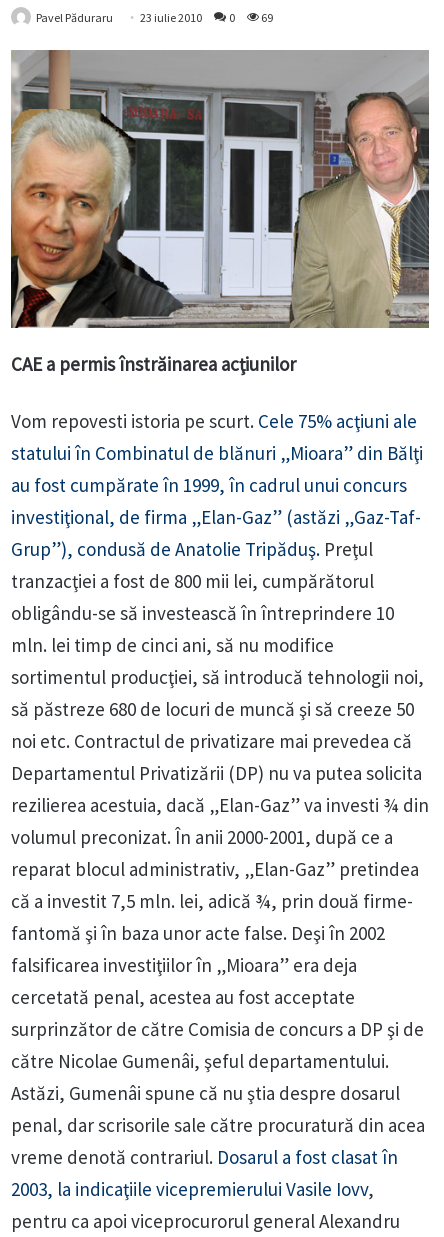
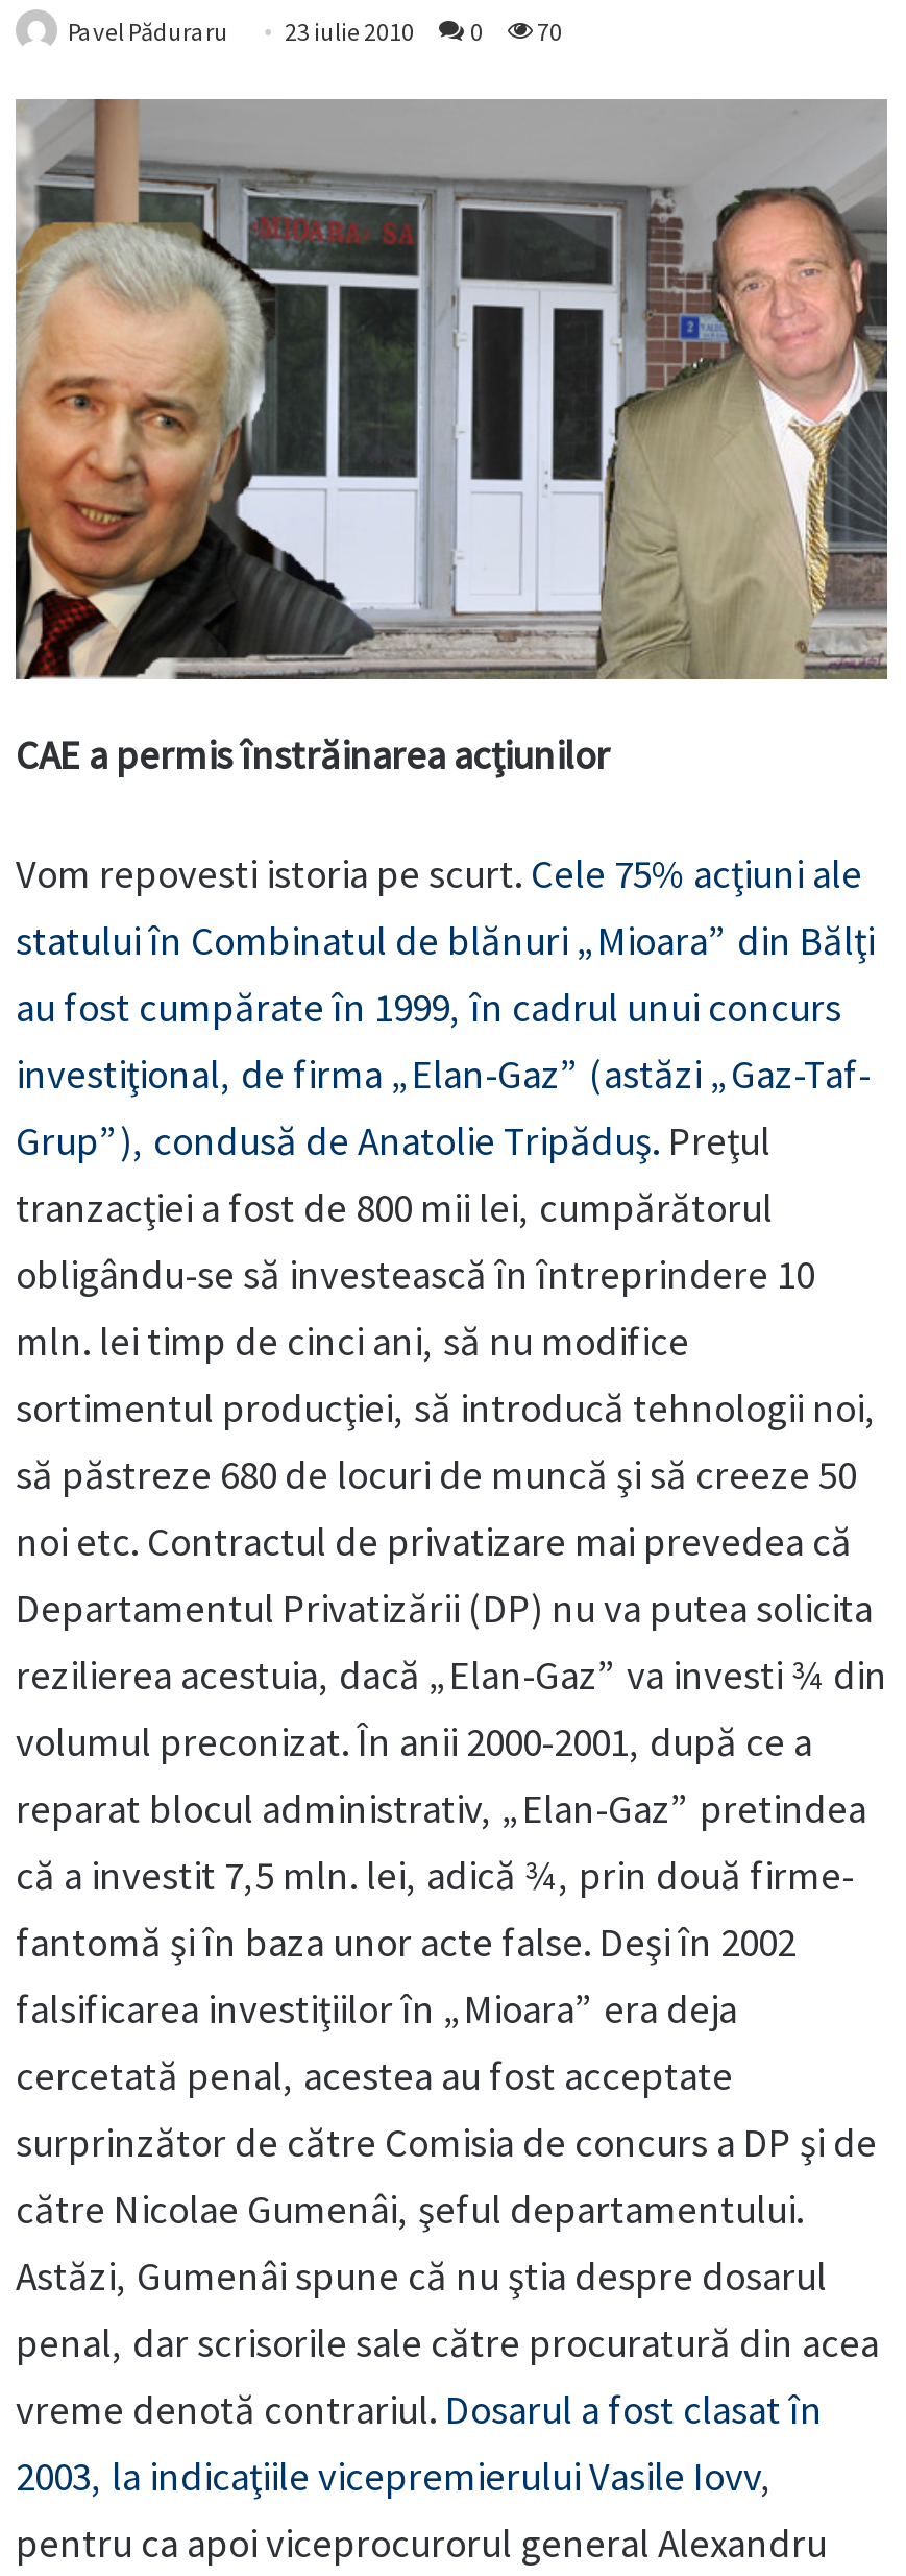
- Pavel Păduraru 23 iulie 2010 0 69
+ Pavel Păduraru 23 iulie 2010 0 70
